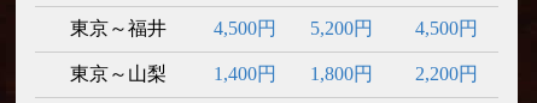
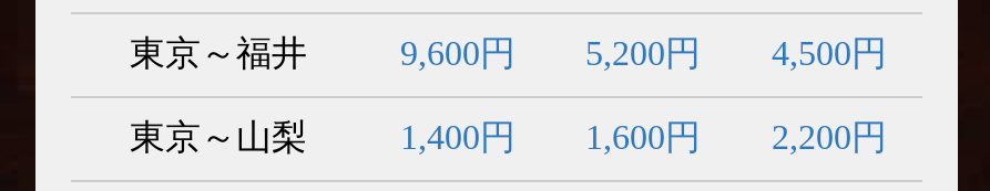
- 4,500円
+ 9,600円

- 1,800円
+ 1,600円
